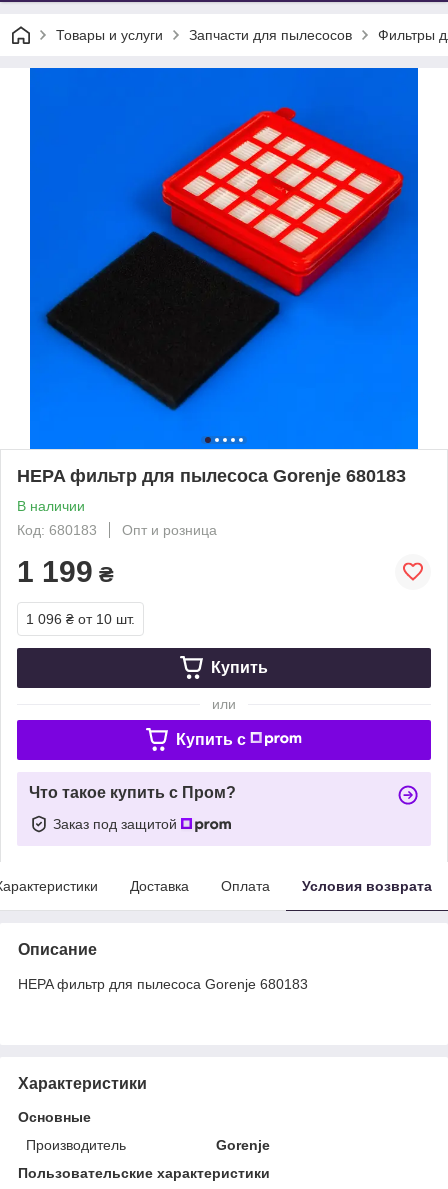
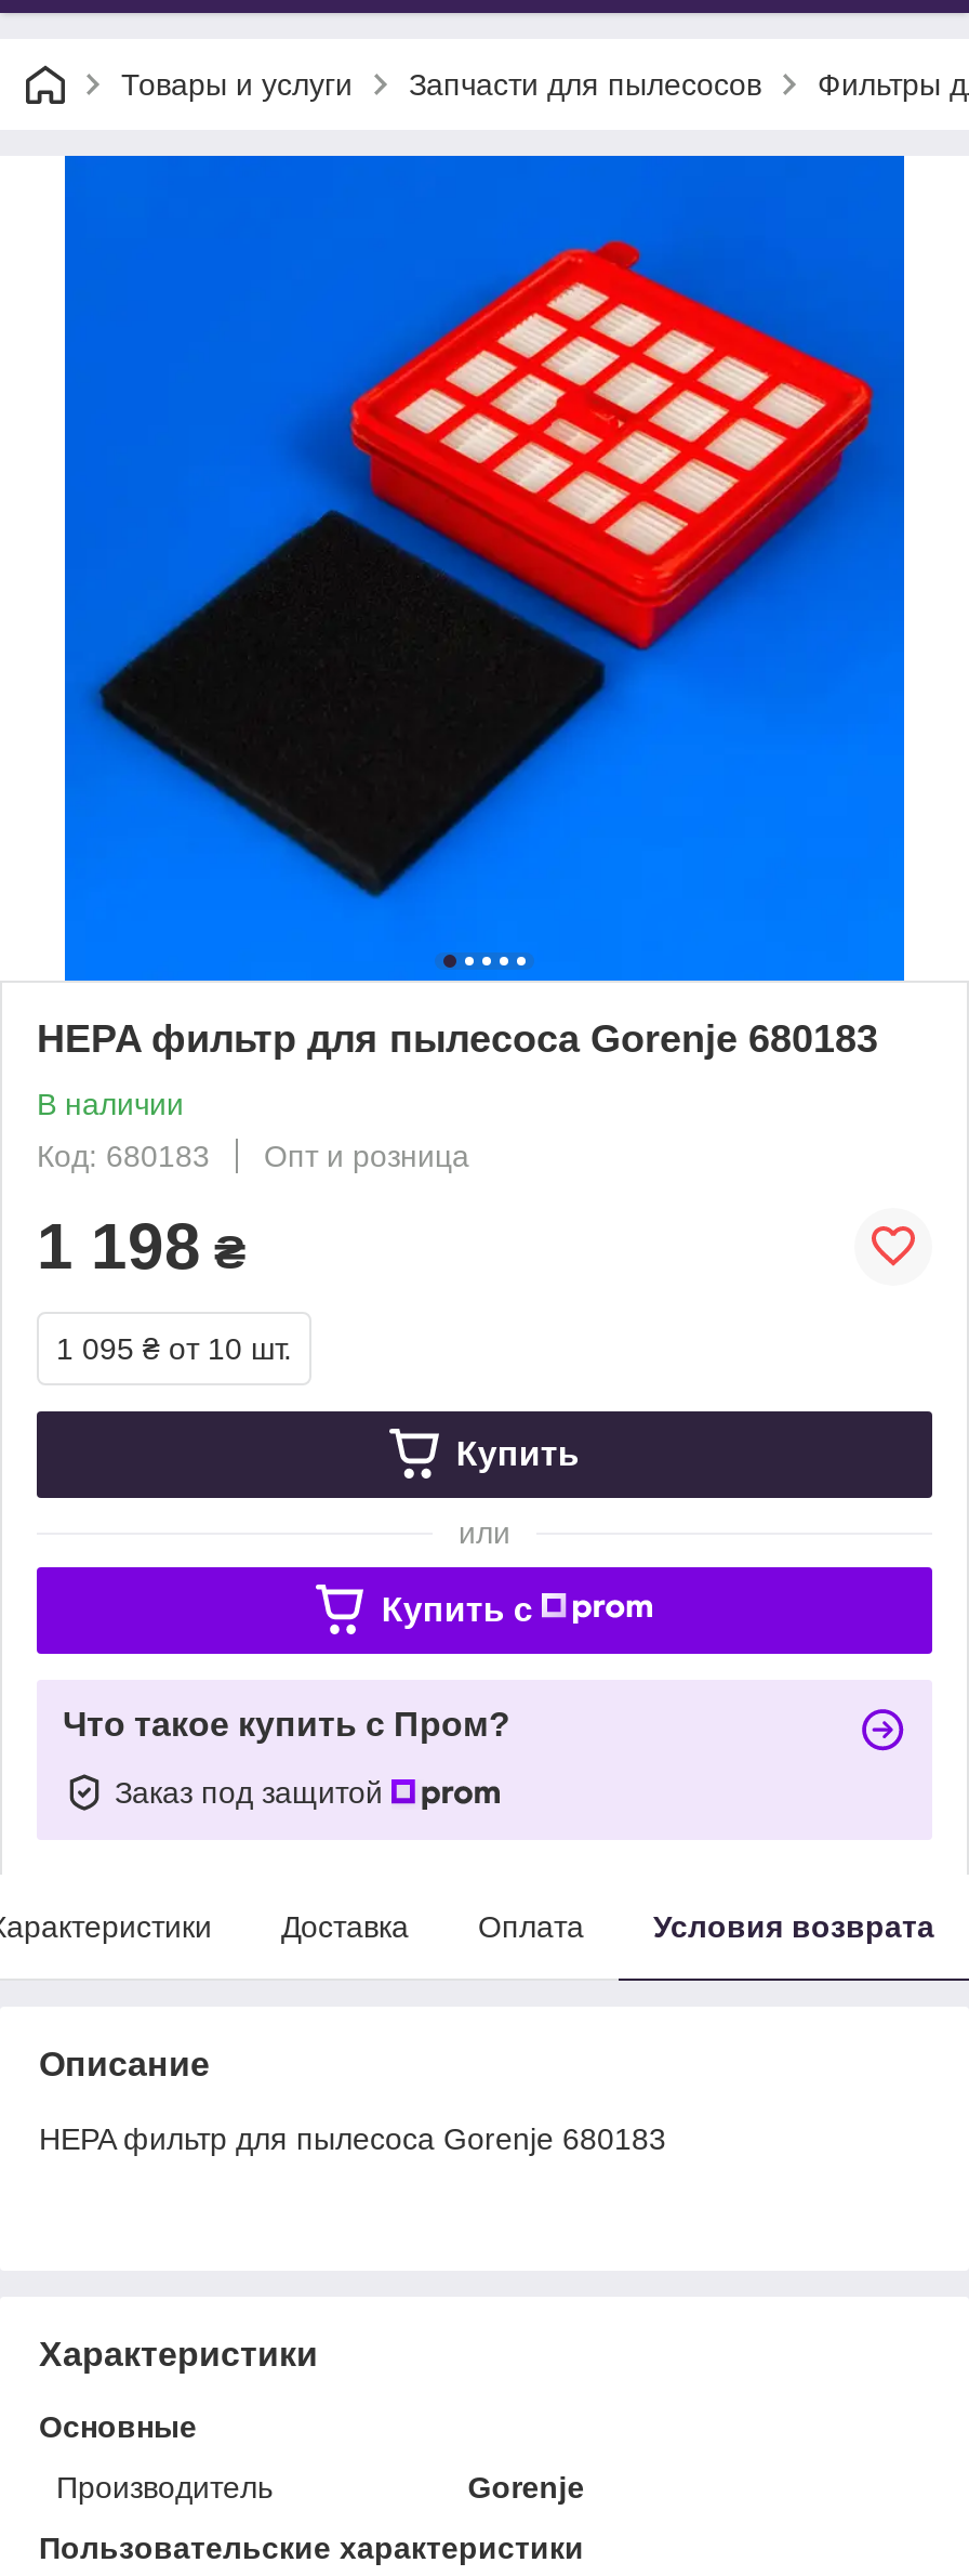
- 1 199 ₴
+ 1 198 ₴

- 1 096 ₴ от 10 шт.
+ 1 095 ₴ от 10 шт.
